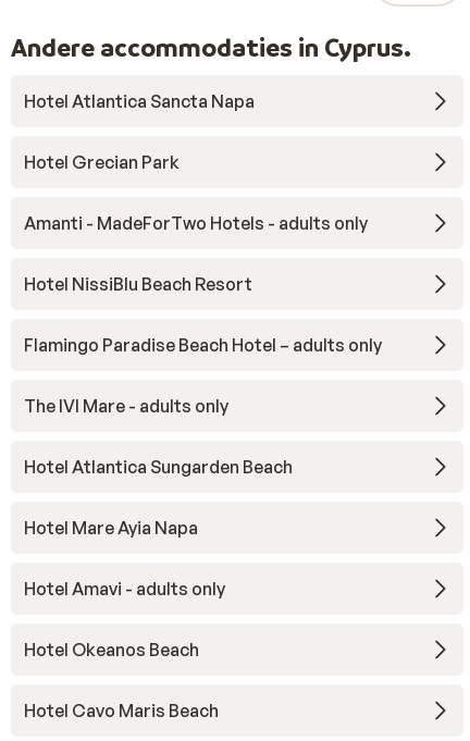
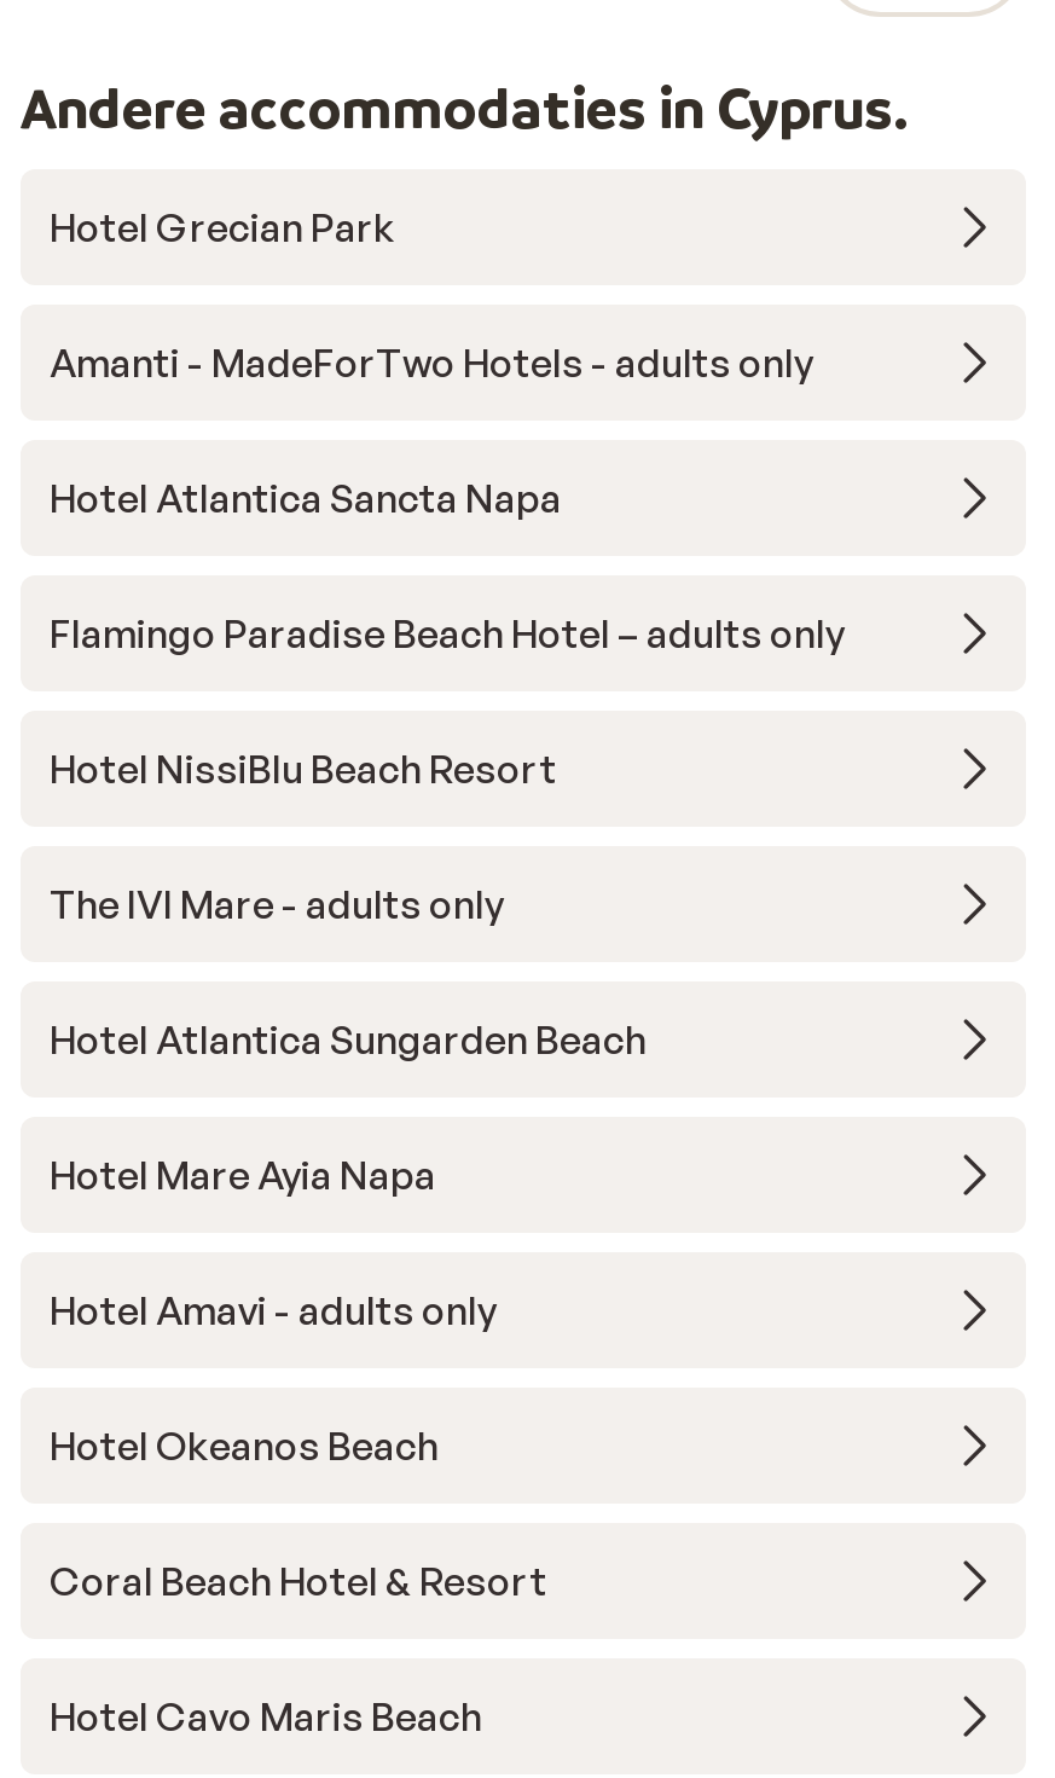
moved down: Hotel Atlantica Sancta Napa

moved up: Hotel Grecian Park | Amanti - MadeForTwo Hotels - adults only

moved up: Flamingo Paradise Beach Hotel – adults only

+ Coral Beach Hotel & Resort
